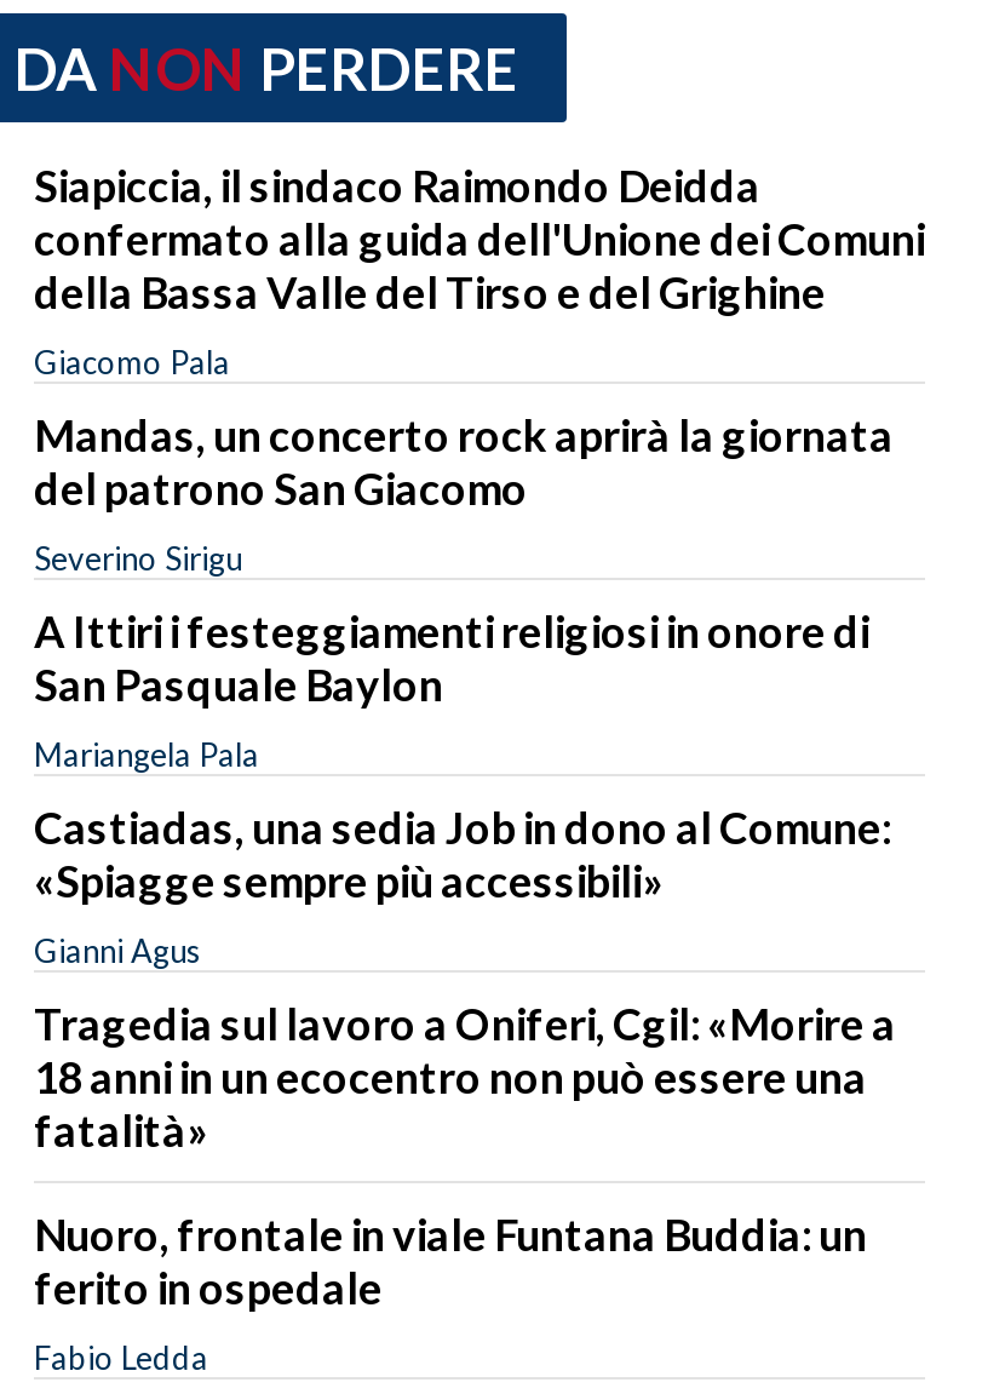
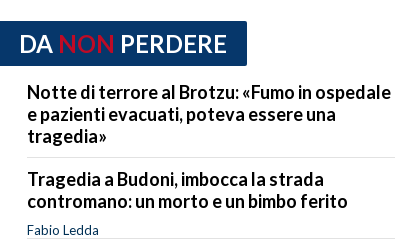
- Siapiccia, il sindaco Raimondo Deidda
- confermato alla guida dell'Unione dei Comuni
- della Bassa Valle del Tirso e del Grighine
- Giacomo Pala
- Mandas, un concerto rock aprirà la giornata
- del patrono San Giacomo
- Severino Sirigu
- A Ittiri i festeggiamenti religiosi in onore di
- San Pasquale Baylon
- Mariangela Pala
- Castiadas, una sedia Job in dono al Comune:
- «Spiagge sempre più accessibili»
- Gianni Agus
- Tragedia sul lavoro a Oniferi, Cgil: «Morire a
- 18 anni in un ecocentro non può essere una
- fatalità»
- Nuoro, frontale in viale Funtana Buddia: un
- ferito in ospedale
+ Notte di terrore al Brotzu: «Fumo in ospedale
+ e pazienti evacuati, poteva essere una
+ tragedia»
+ Tragedia a Budoni, imbocca la strada
+ contromano: un morto e un bimbo ferito
